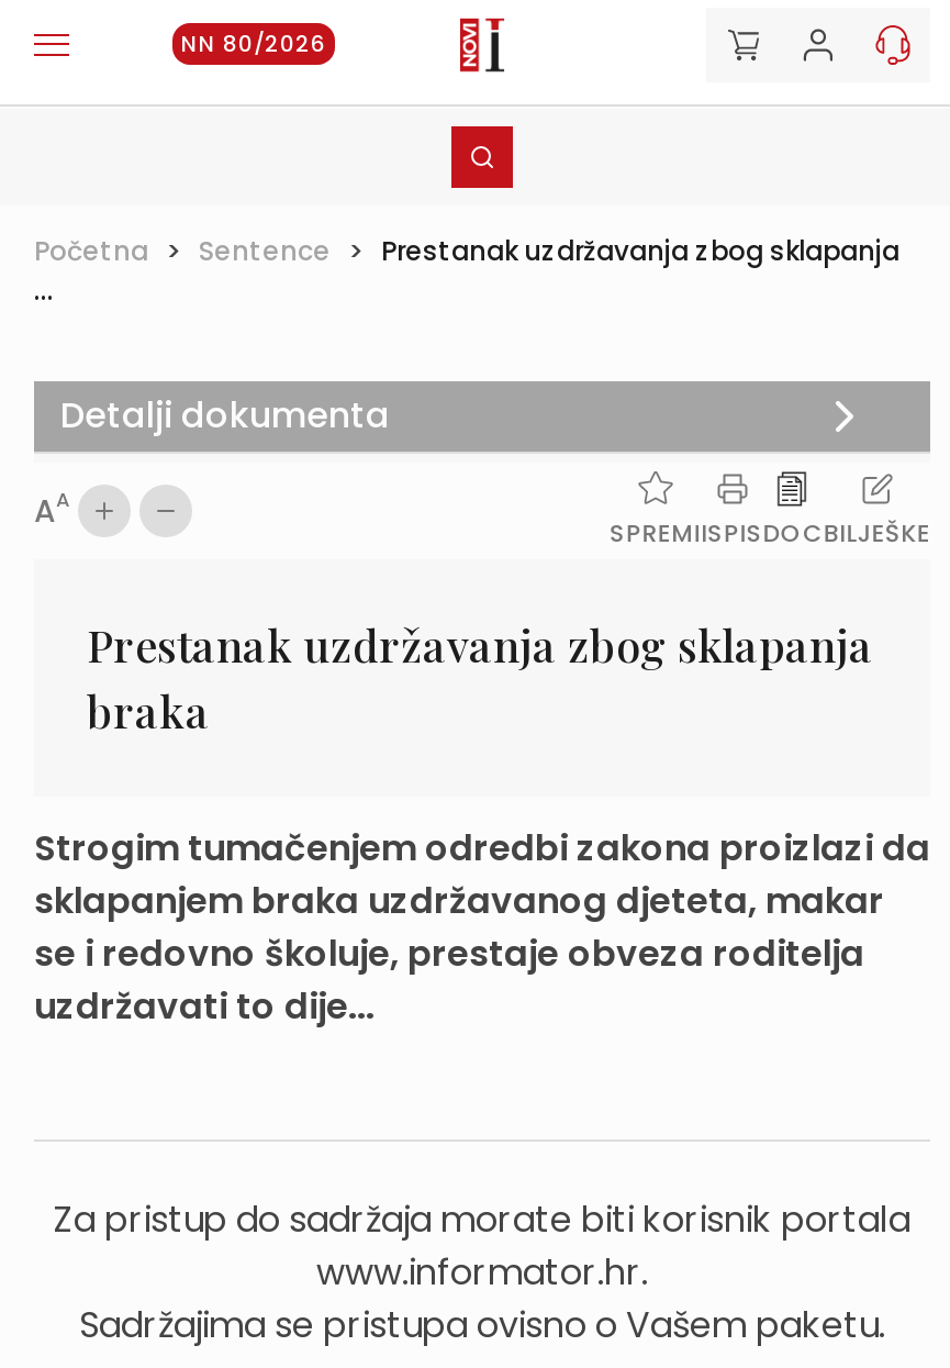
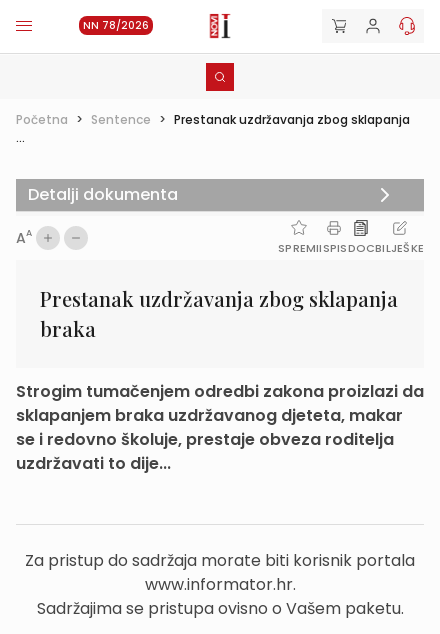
- NN 80/2026
+ NN 78/2026
